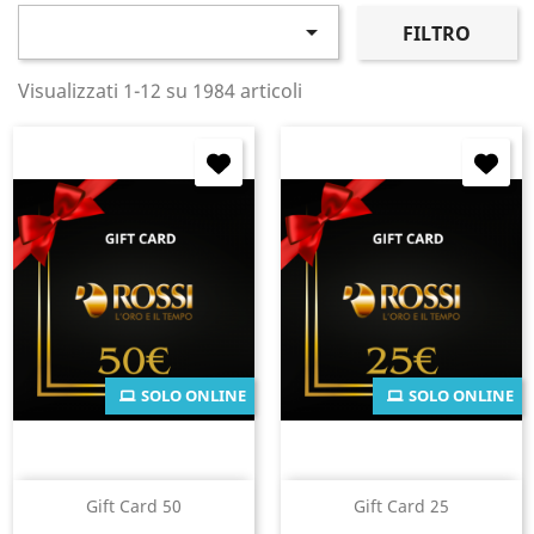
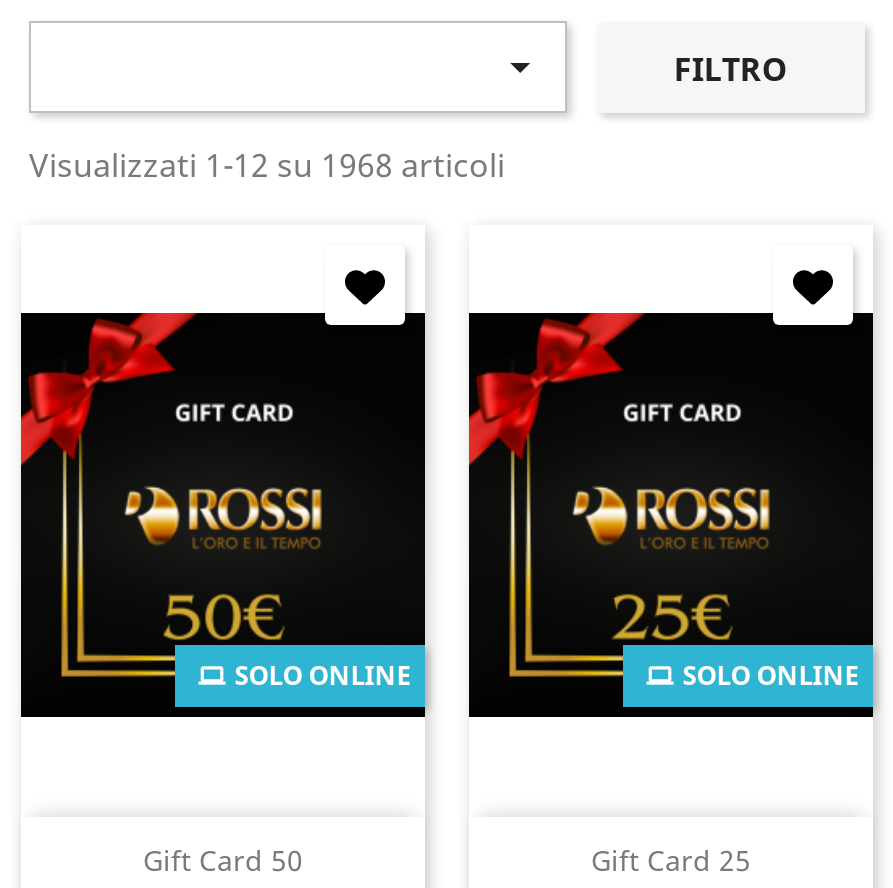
- Visualizzati 1-12 su 1984 articoli
+ Visualizzati 1-12 su 1968 articoli
